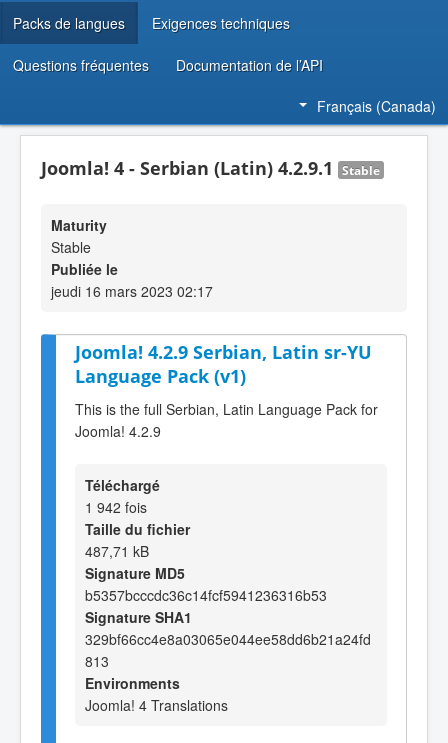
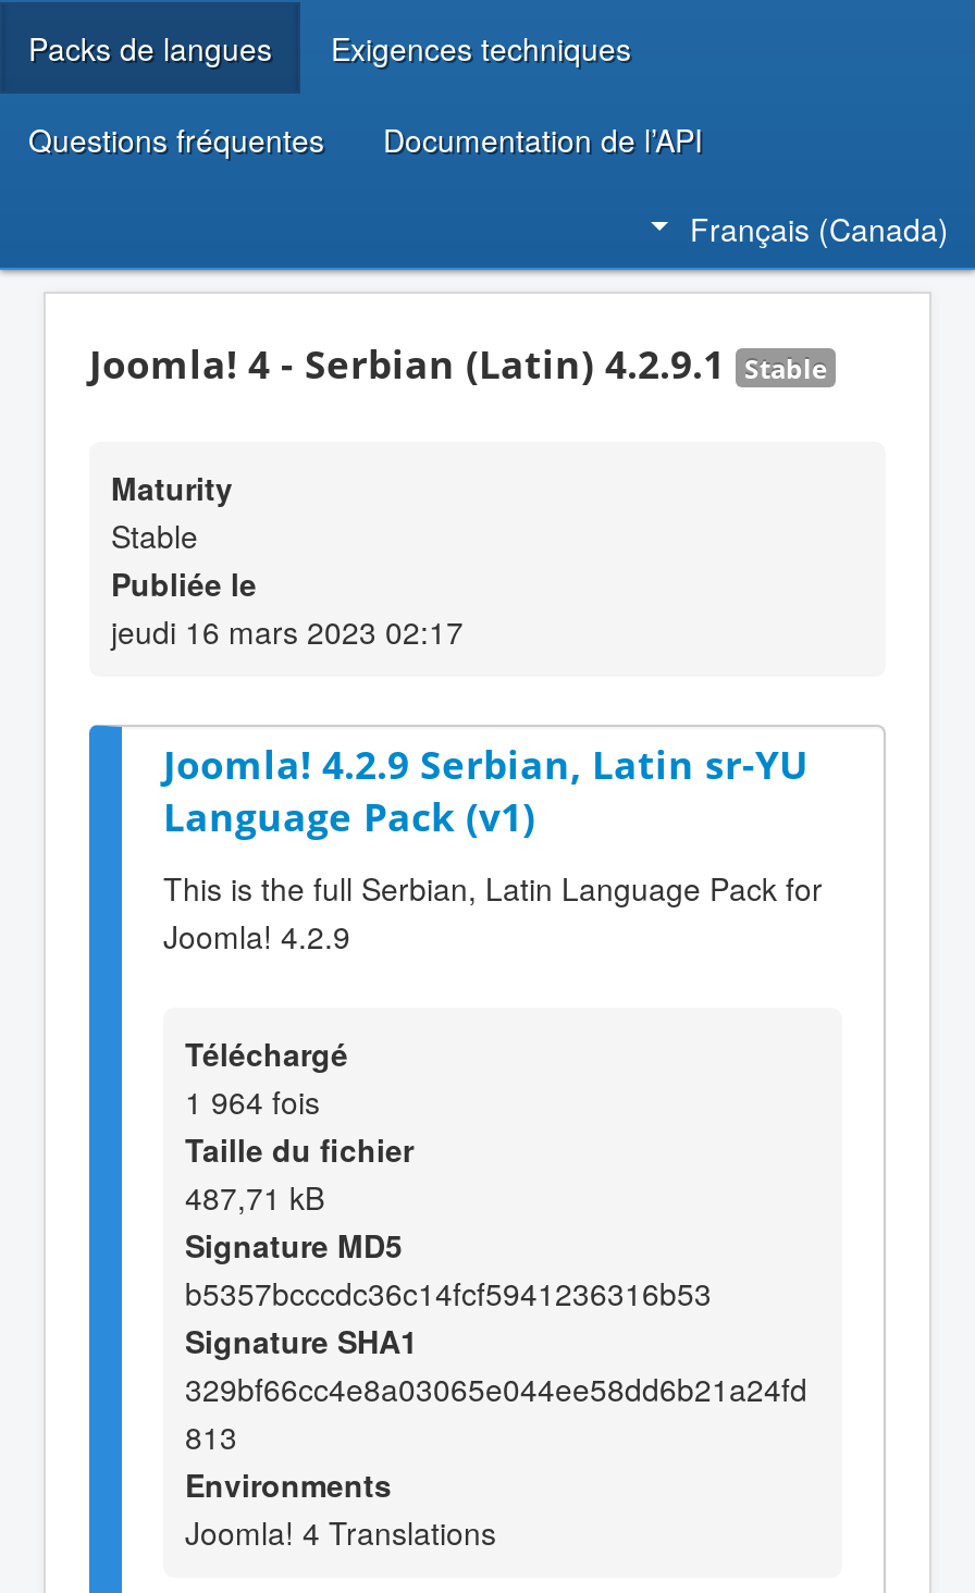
- 1 942 fois
+ 1 964 fois
